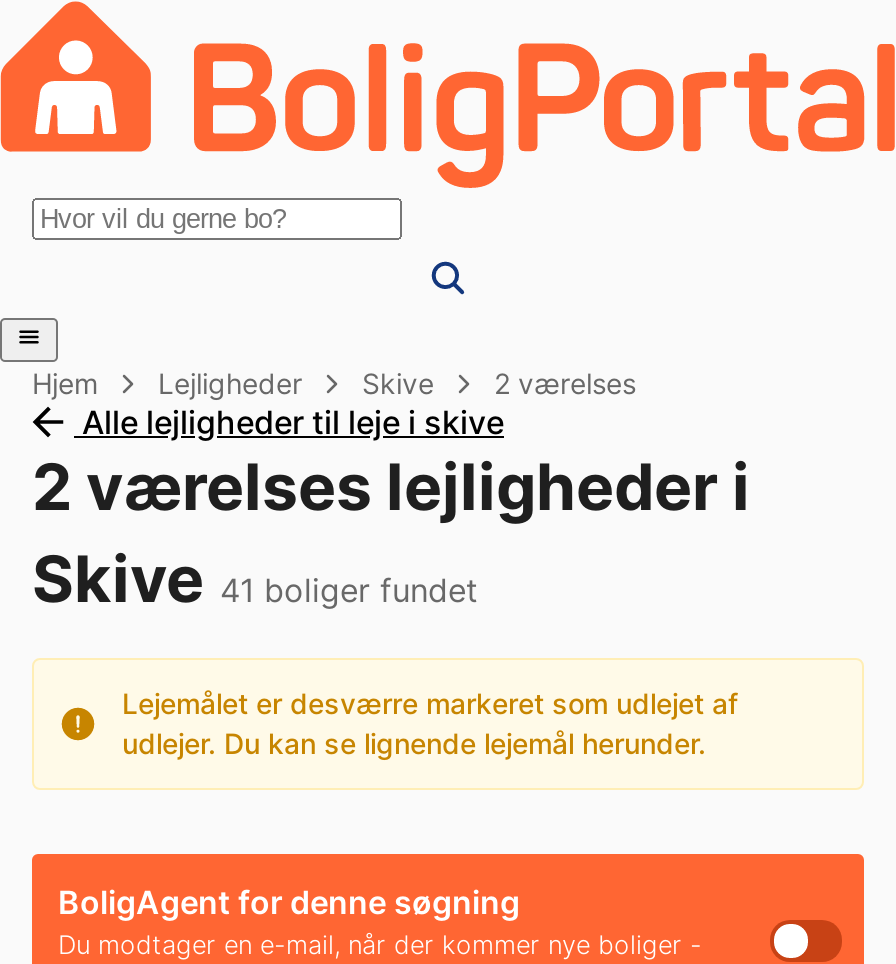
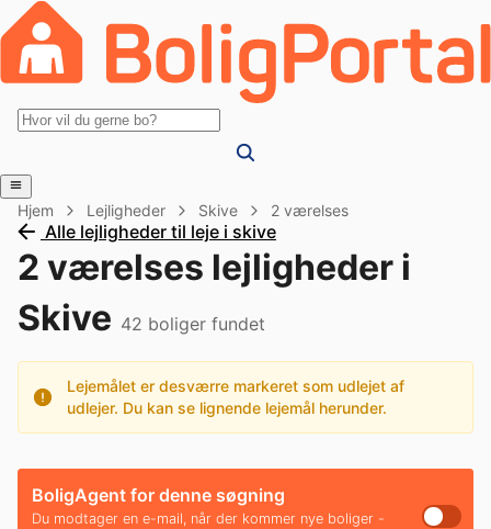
- Skive 41 boliger fundet
+ Skive 42 boliger fundet
